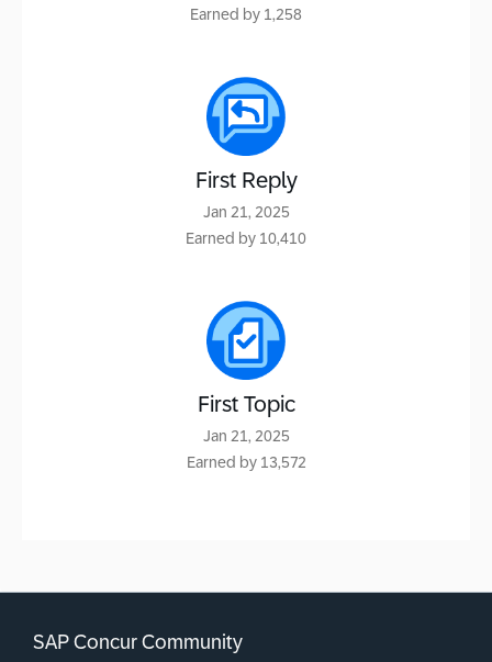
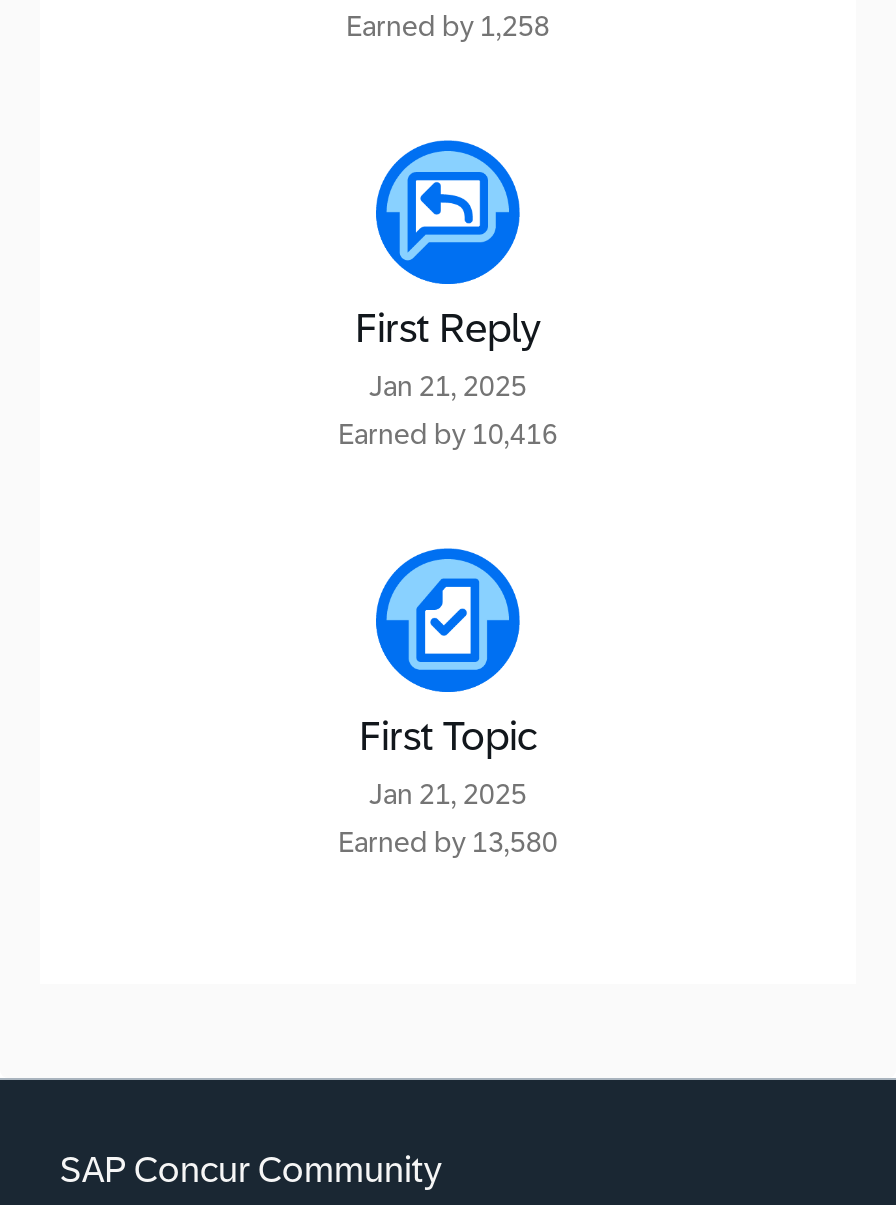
- Earned by 10,410
+ Earned by 10,416

- Earned by 13,572
+ Earned by 13,580
